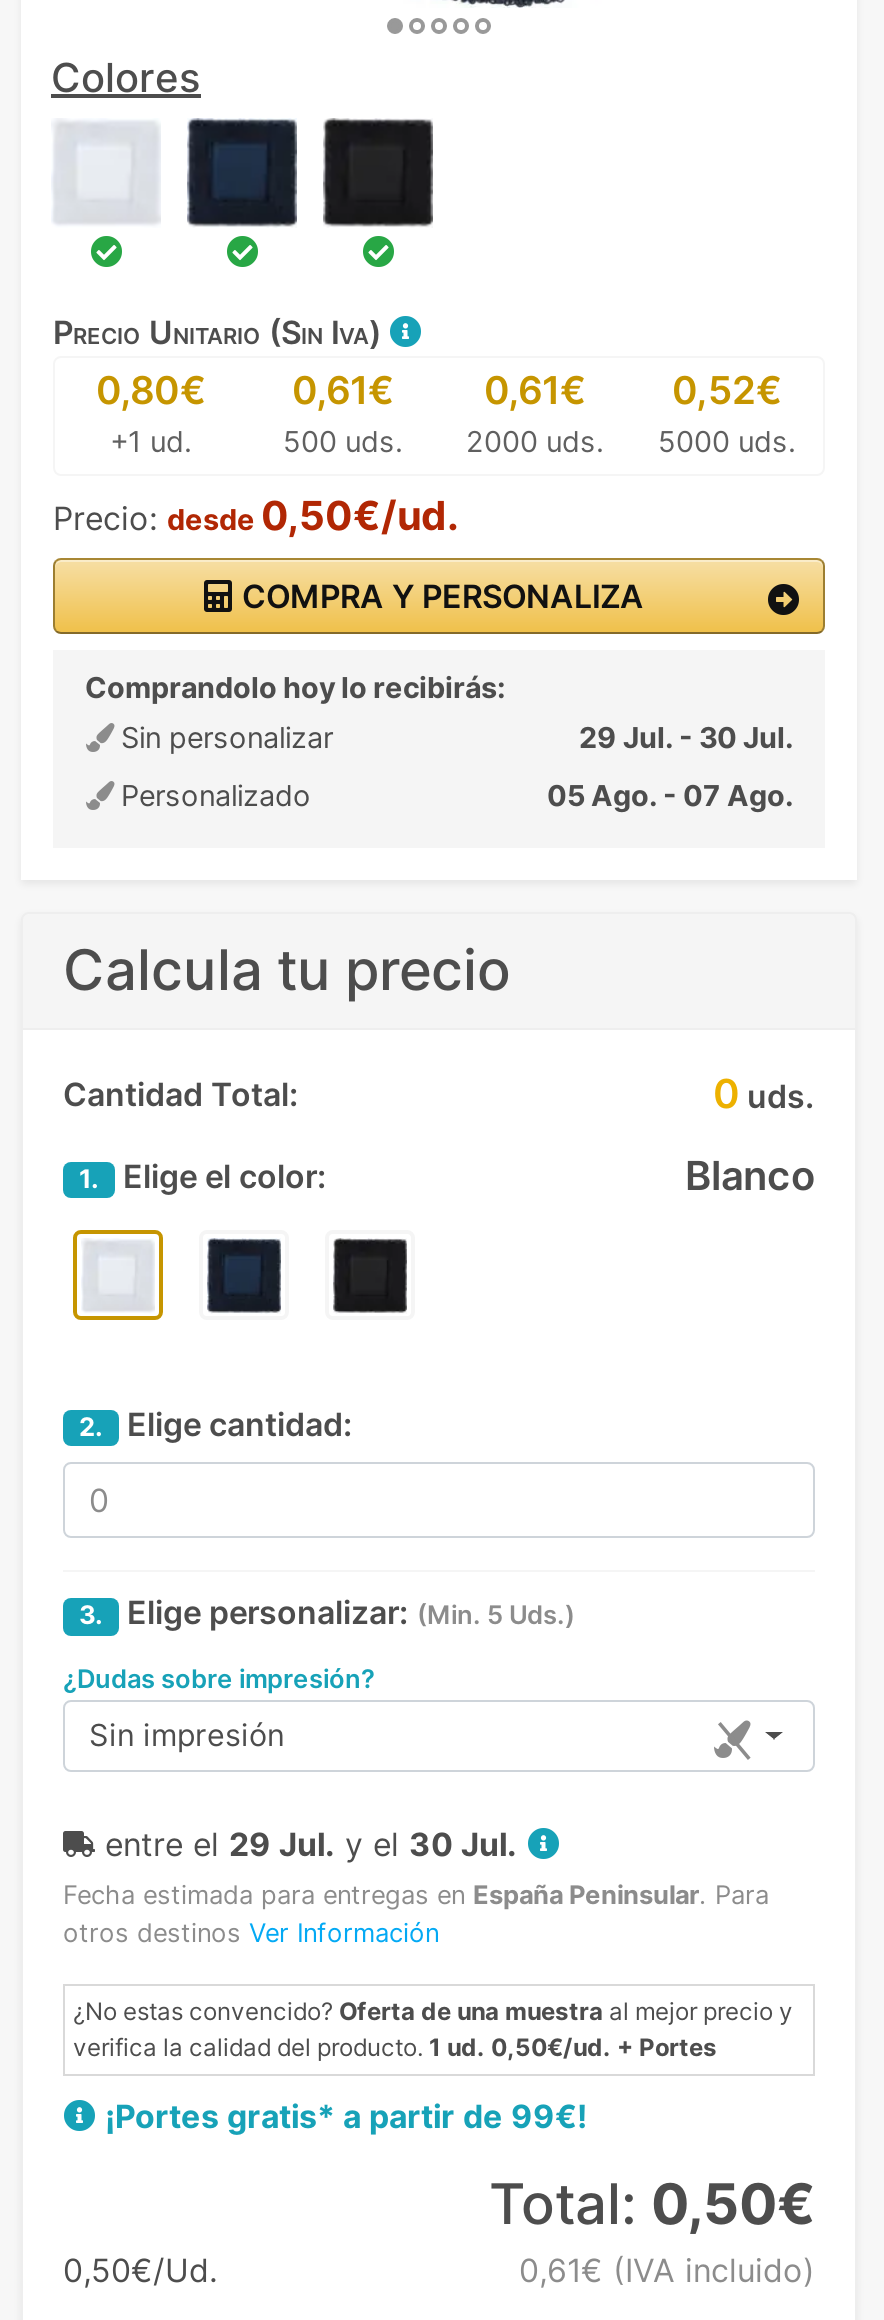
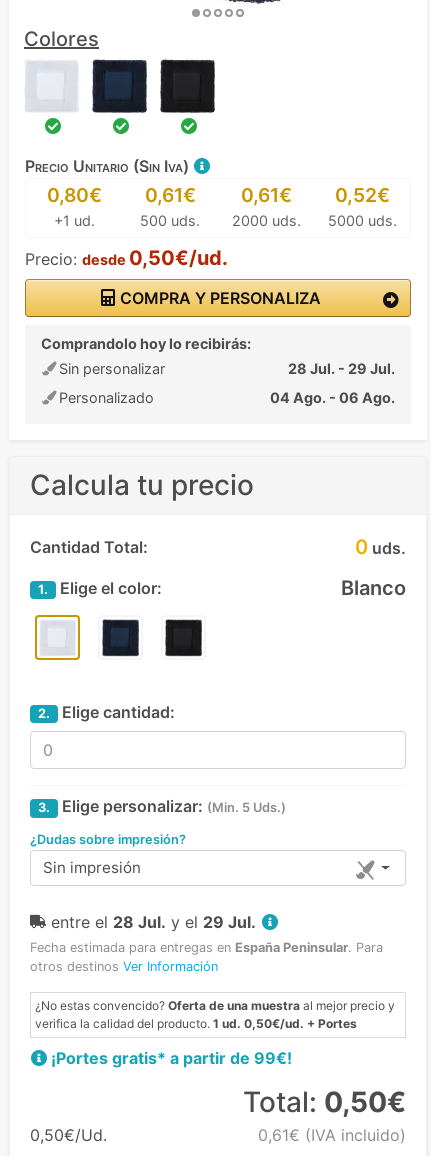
- 29 Jul. - 30 Jul.
+ 28 Jul. - 29 Jul.

- 05 Ago. - 07 Ago.
+ 04 Ago. - 06 Ago.

- entre el 29 Jul. y el 30 Jul.
+ entre el 28 Jul. y el 29 Jul.
